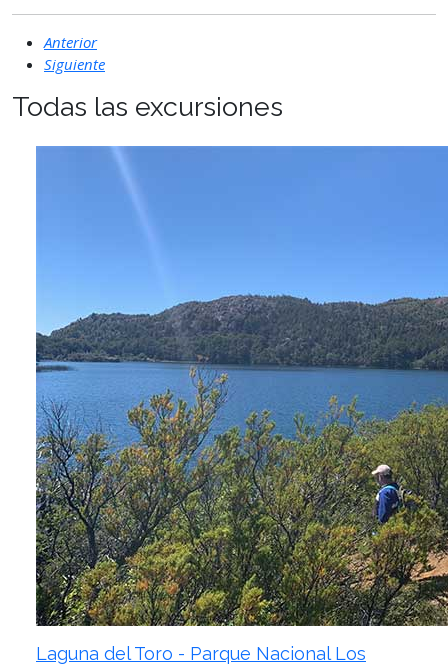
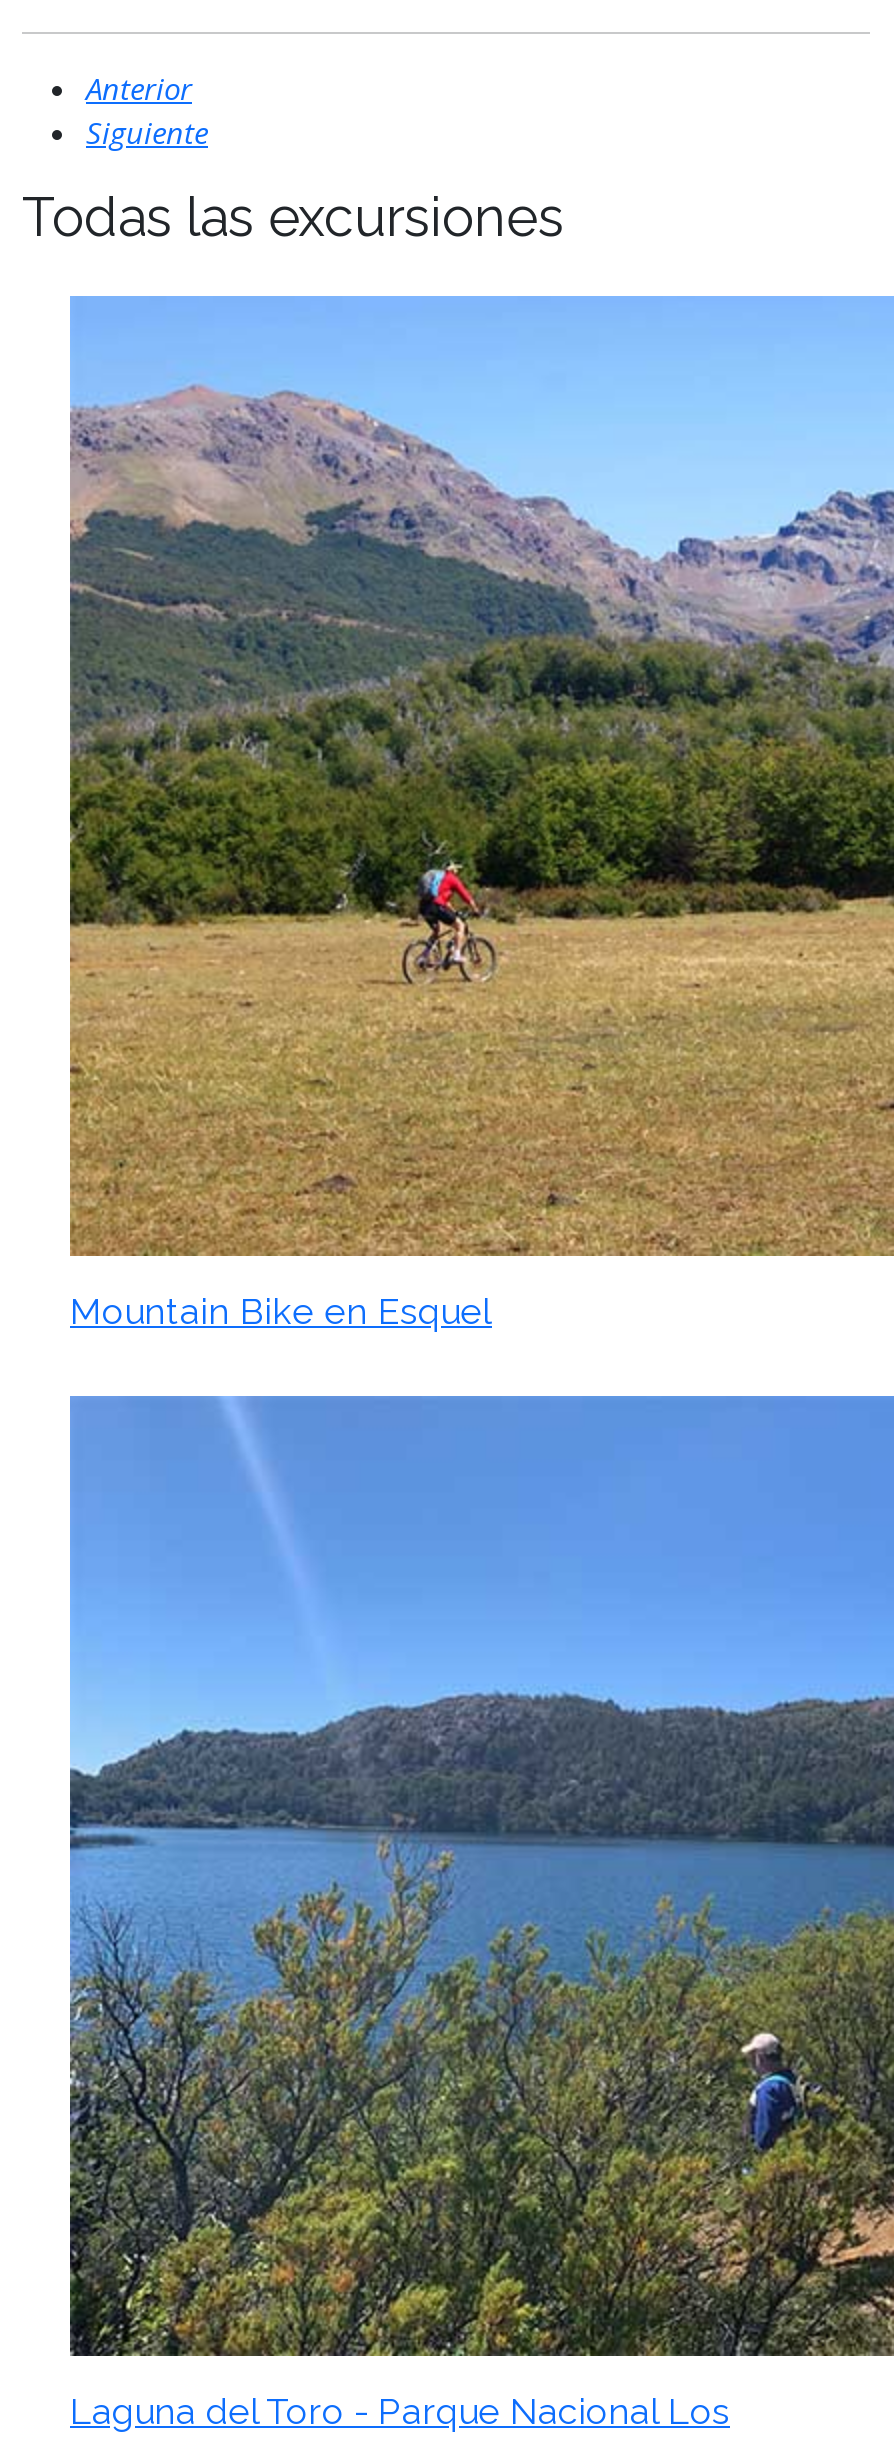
+ [image]
+ Mountain Bike en Esquel
